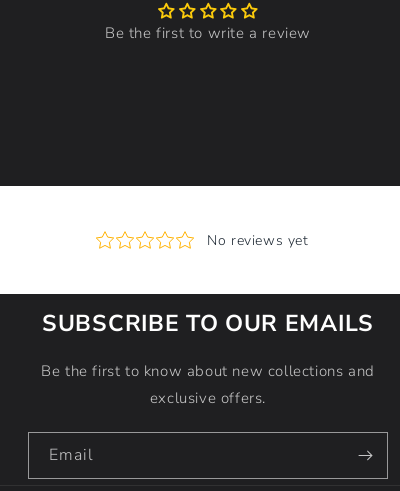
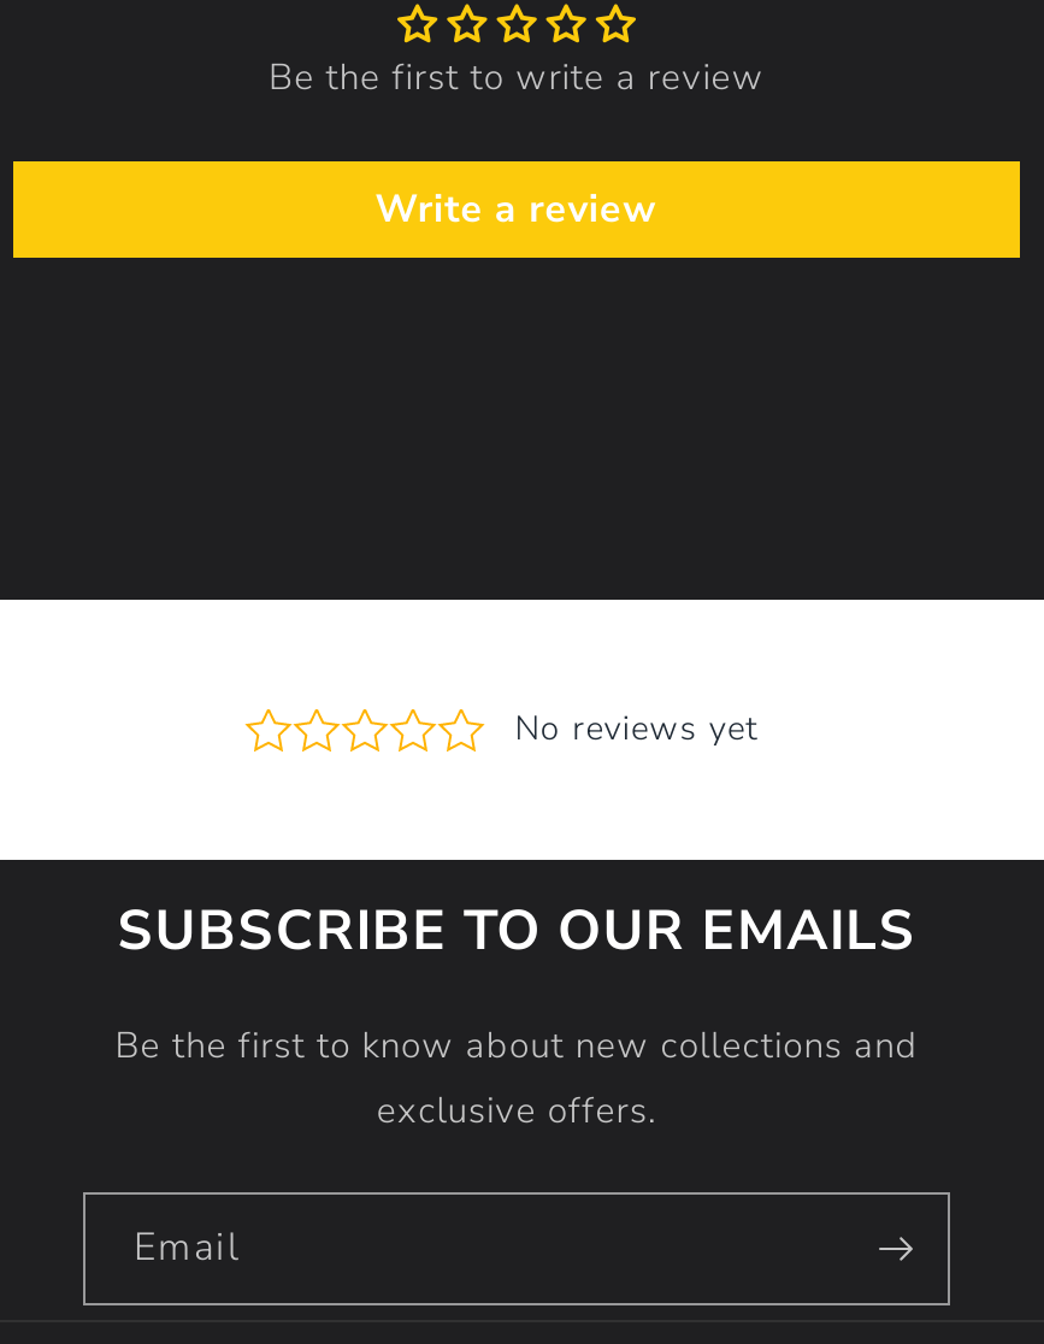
+ Write a review
